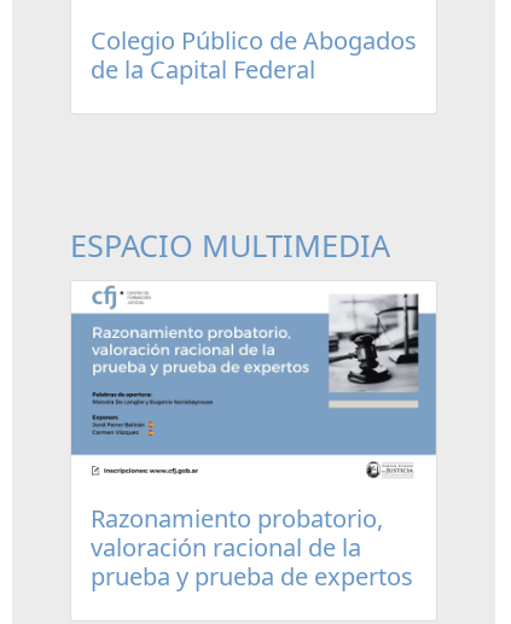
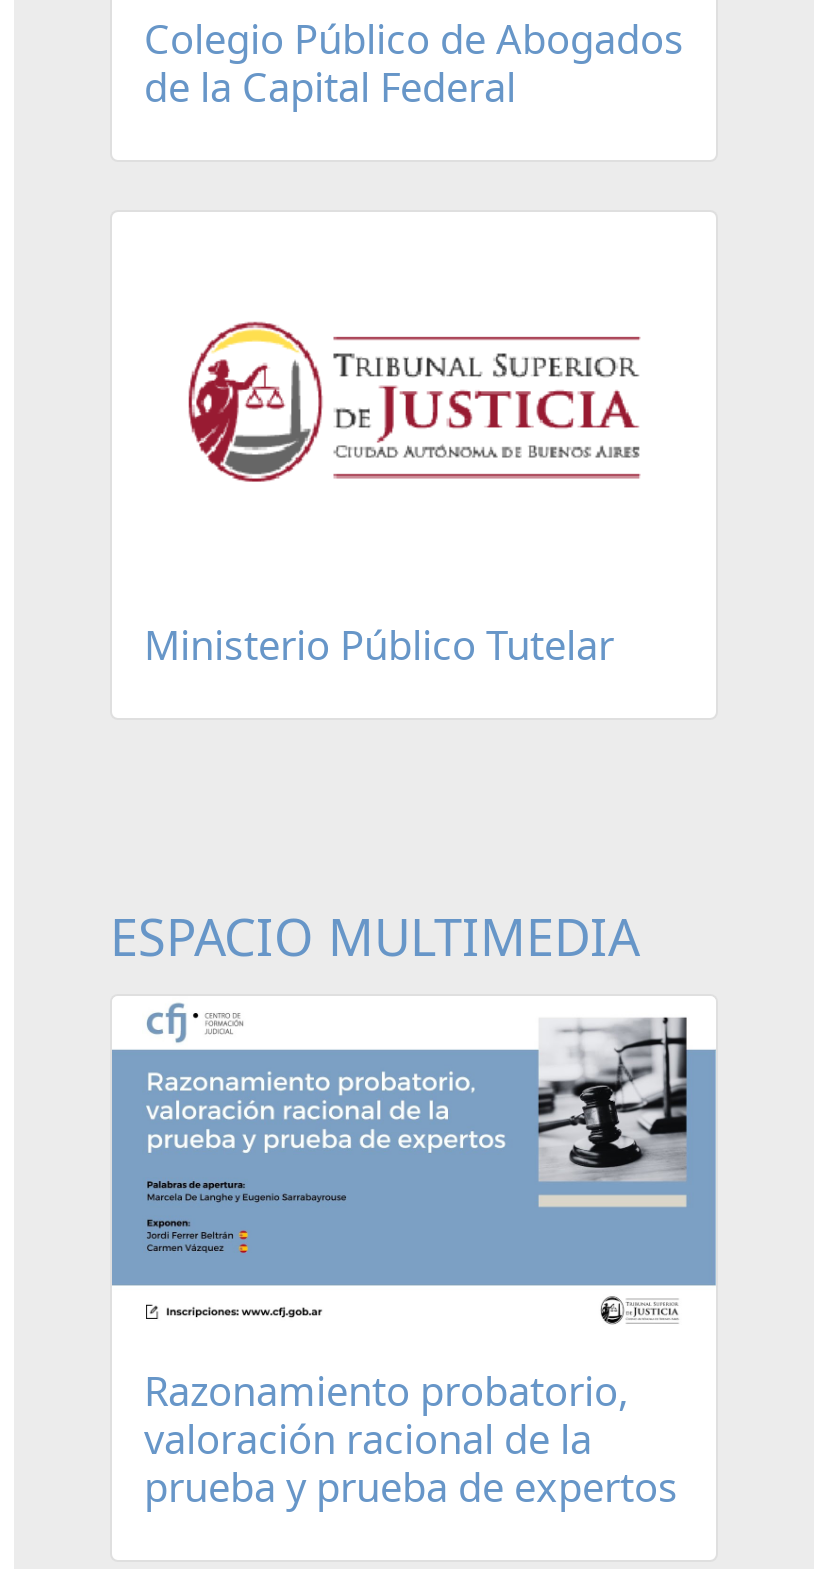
+ Ministerio Público Tutelar

+ [image]
